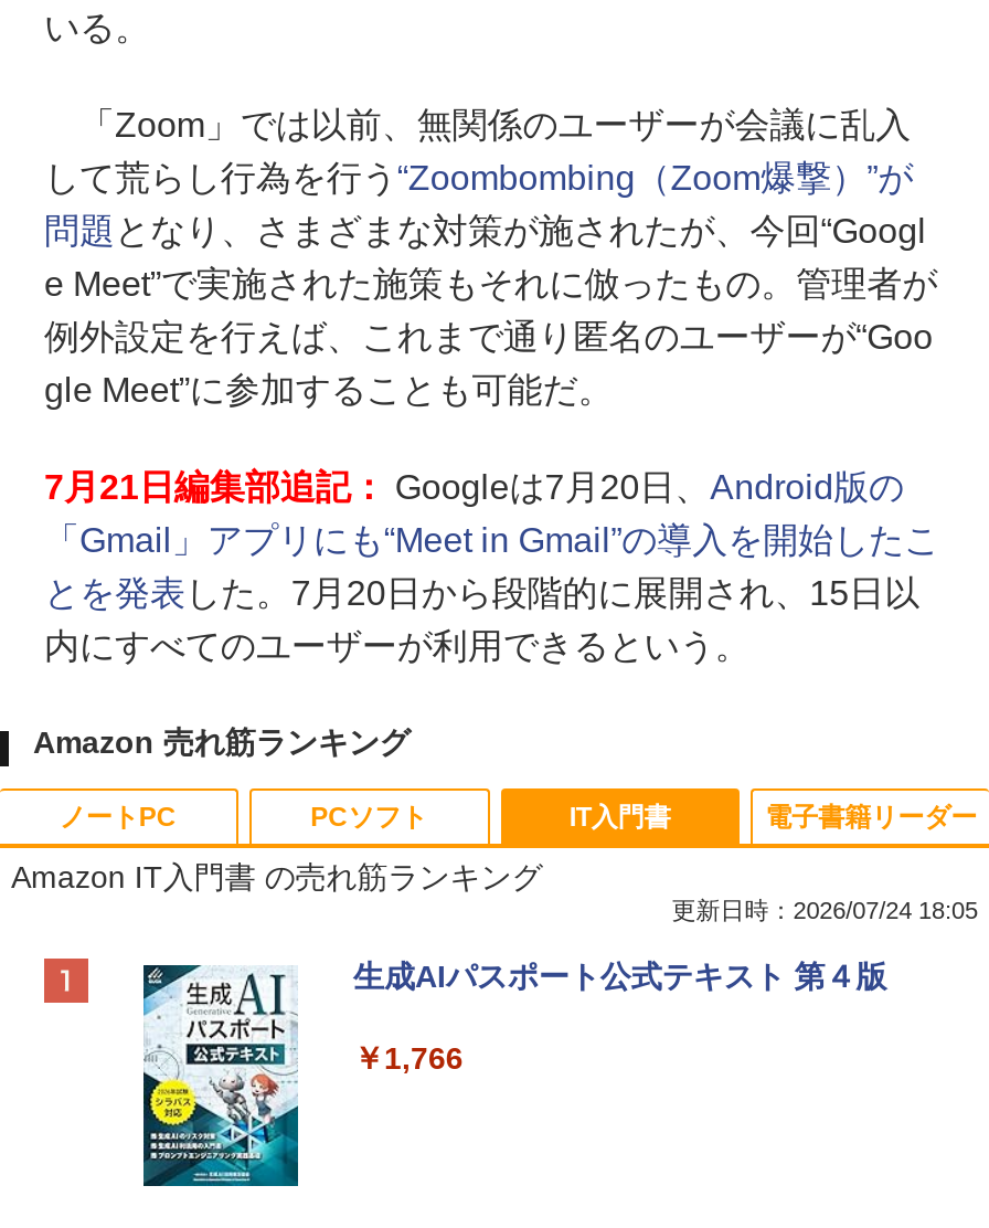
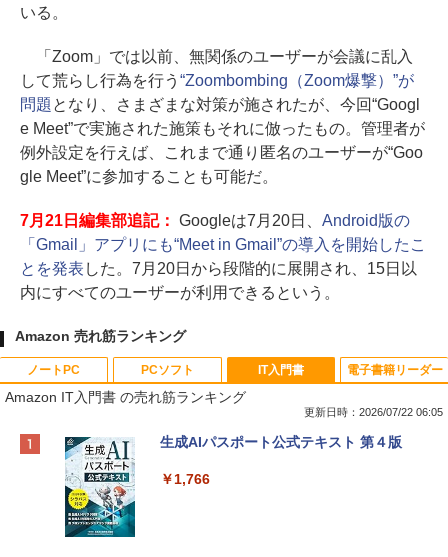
- 更新日時：2026/07/24 18:05
+ 更新日時：2026/07/22 06:05
